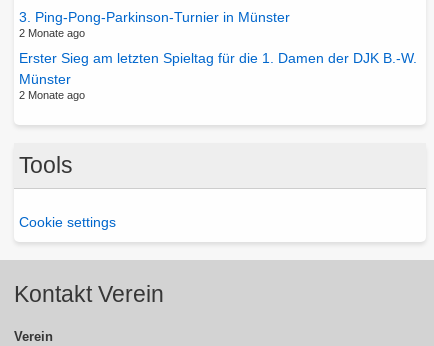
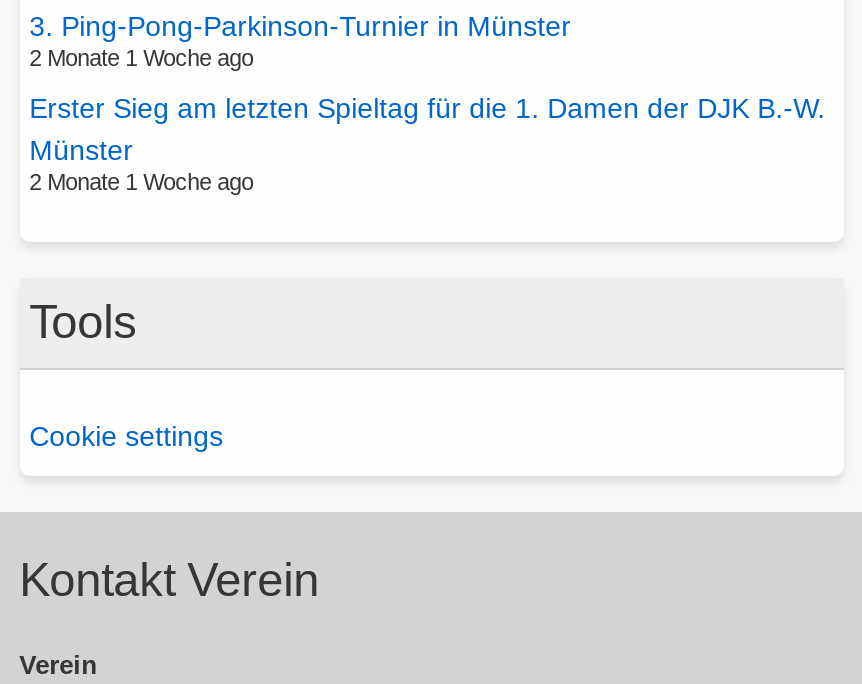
- 2 Monate ago
+ 2 Monate 1 Woche ago

- 2 Monate ago
+ 2 Monate 1 Woche ago
